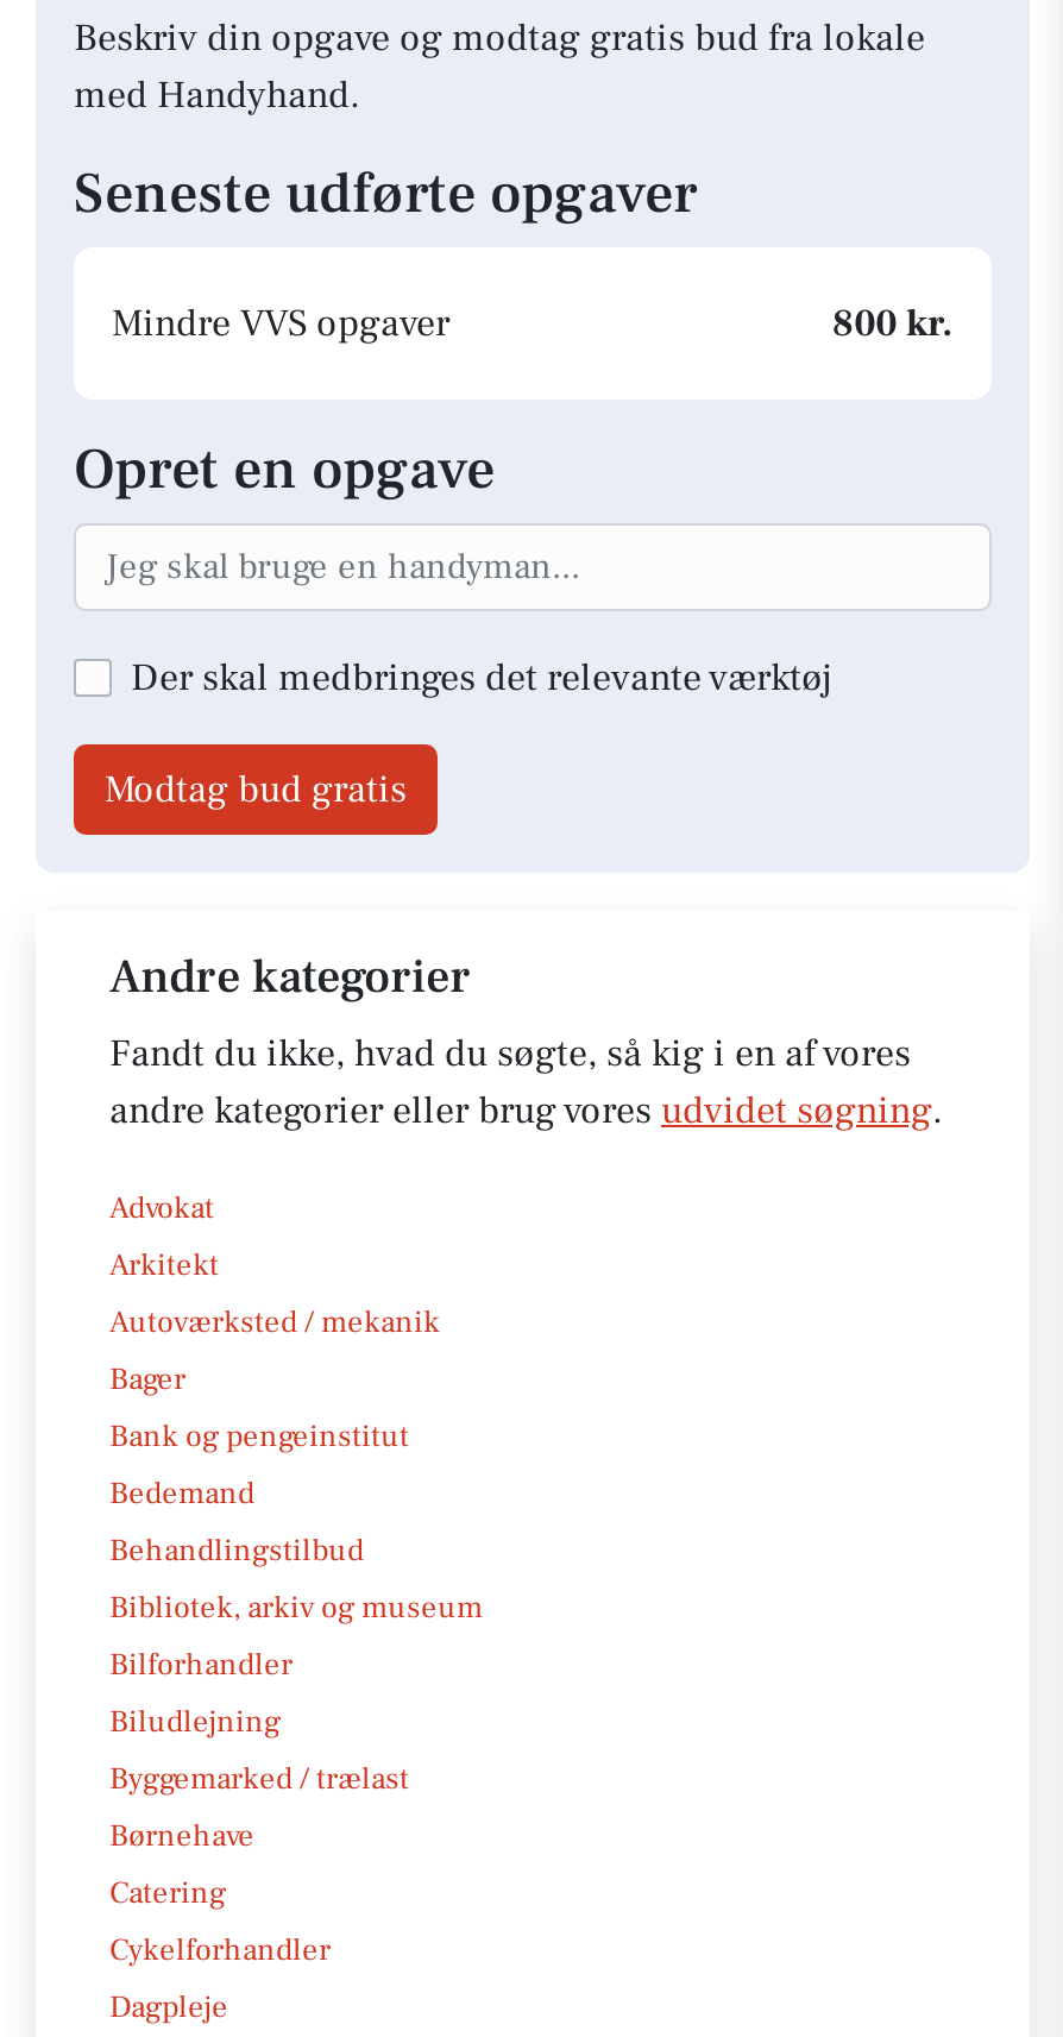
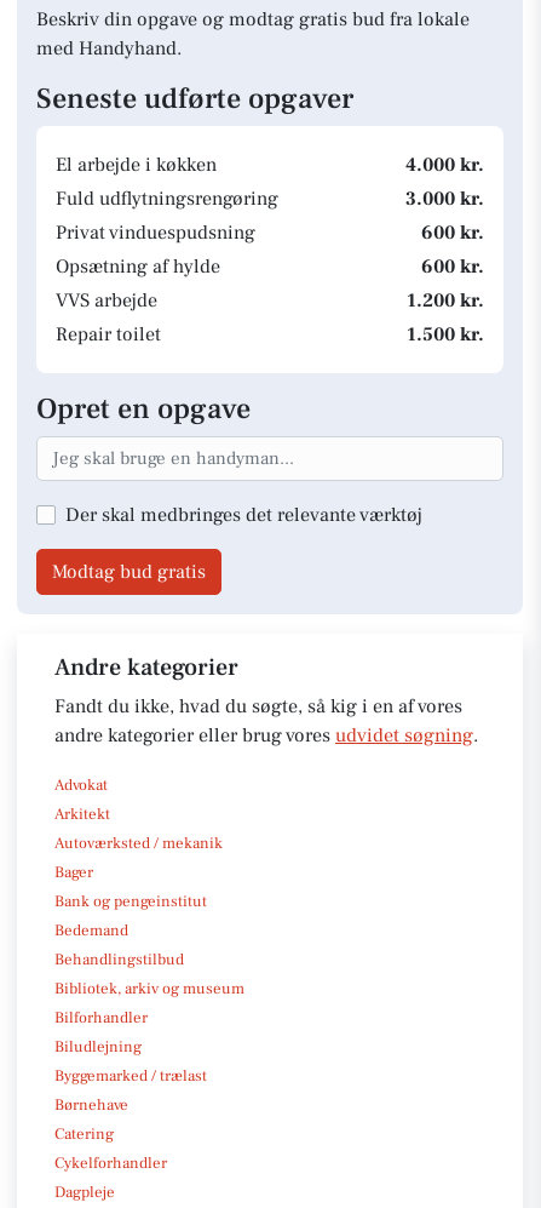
- Mindre VVS opgaver
- 800 kr.
+ El arbejde i køkken
+ 4.000 kr.
+ Fuld udflytningsrengøring
+ 3.000 kr.
+ Privat vinduespudsning
+ 600 kr.
+ Opsætning af hylde
+ 600 kr.
+ VVS arbejde
+ 1.200 kr.
+ Repair toilet
+ 1.500 kr.
